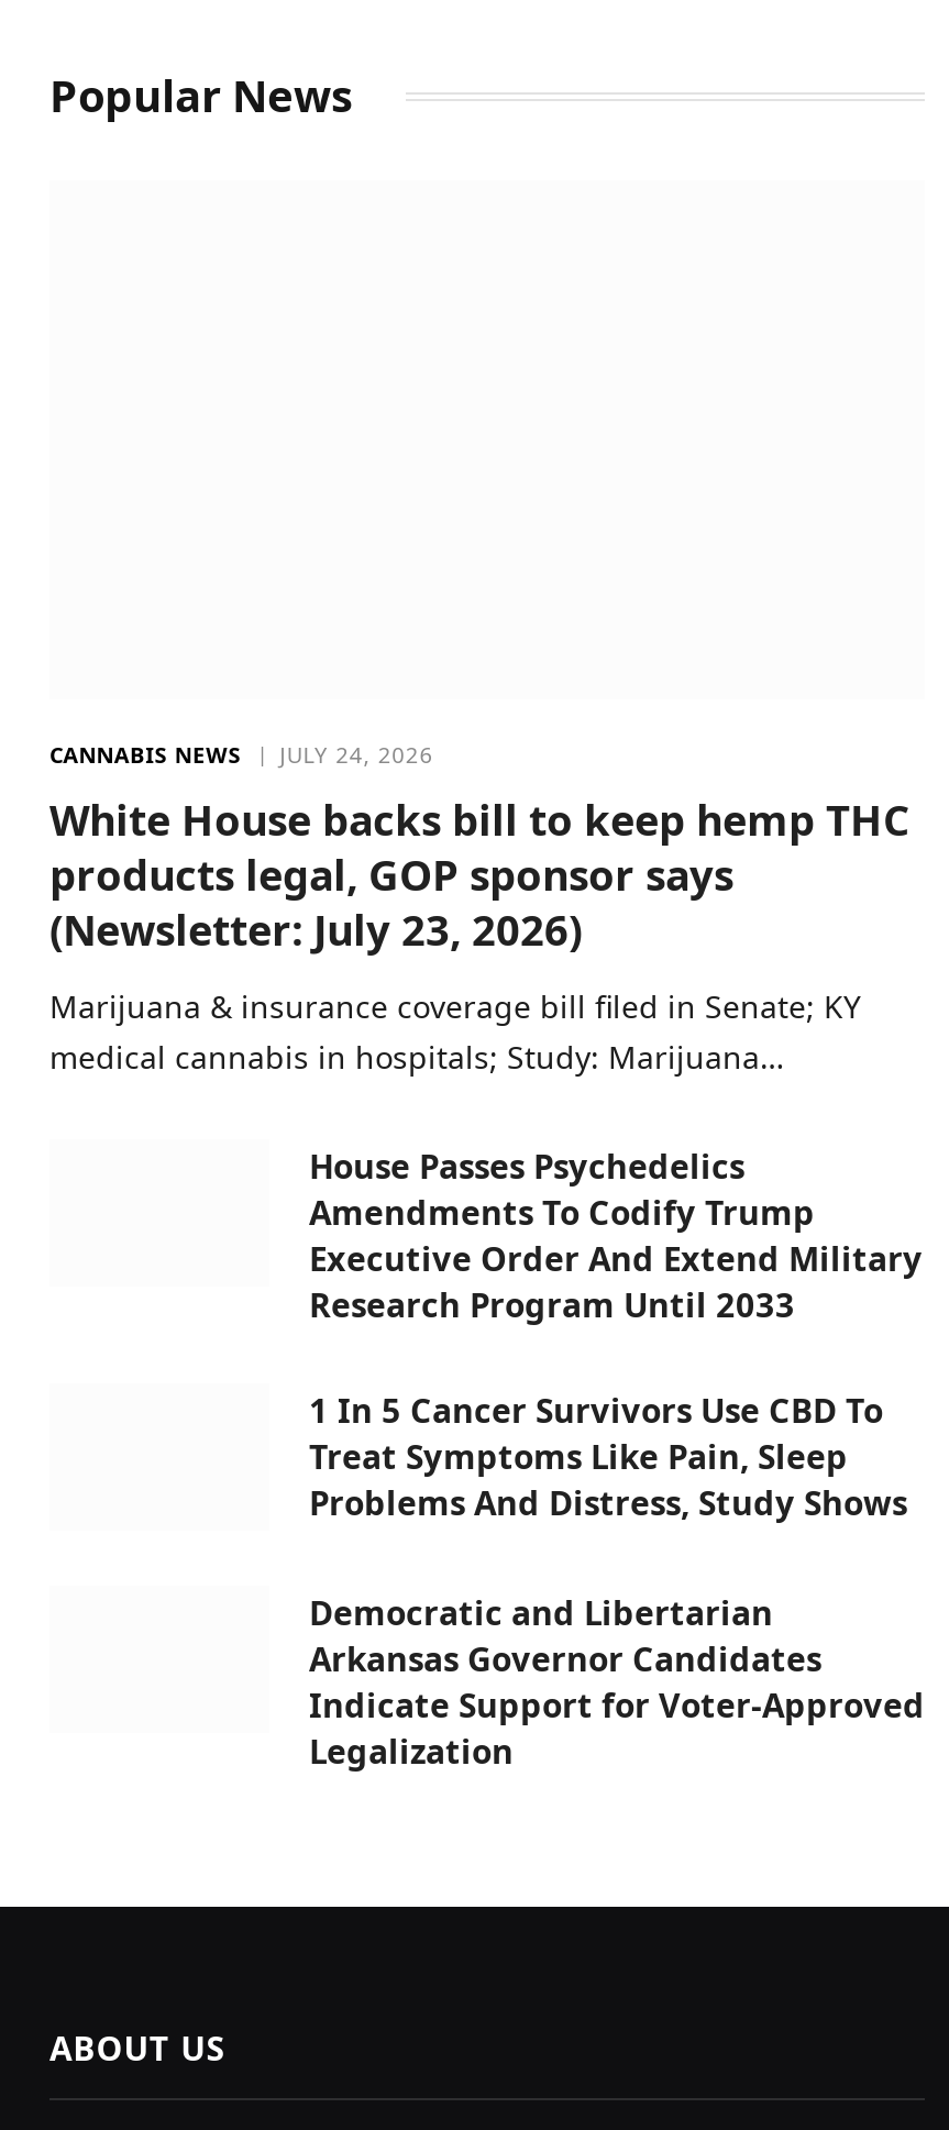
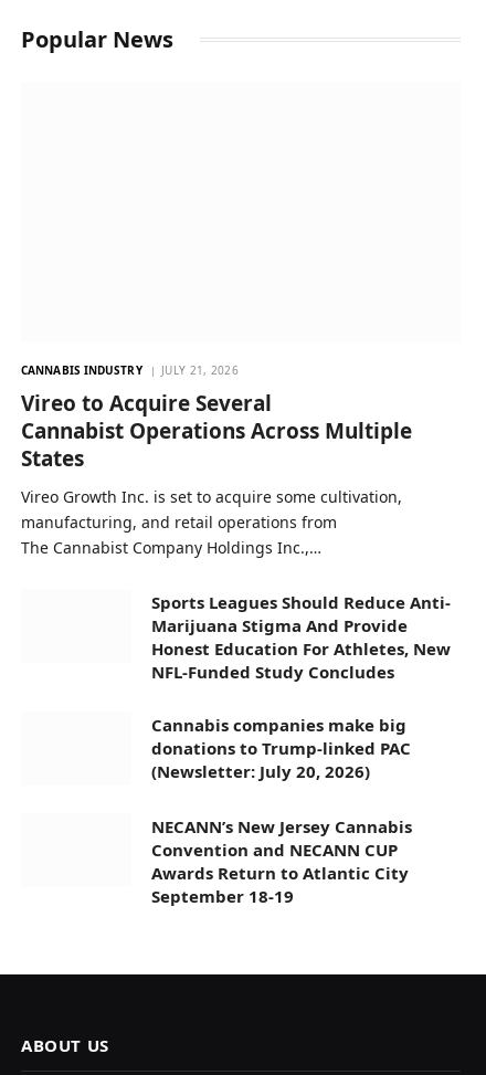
- CANNABIS NEWS
- JULY 24, 2026
- White House backs bill to keep hemp THC
- products legal, GOP sponsor says
- (Newsletter: July 23, 2026)
+ CANNABIS INDUSTRY
+ JULY 21, 2026
+ Vireo to Acquire Several
+ Cannabist Operations Across Multiple
+ States

- Marijuana & insurance coverage bill filed in Senate; KY
- medical cannabis in hospitals; Study: Marijuana…
+ Vireo Growth Inc. is set to acquire some cultivation,
+ manufacturing, and retail operations from
+ The Cannabist Company Holdings Inc.,…

- House Passes Psychedelics
- Amendments To Codify Trump
- Executive Order And Extend Military
- Research Program Until 2033
+ Sports Leagues Should Reduce Anti-
+ Marijuana Stigma And Provide
+ Honest Education For Athletes, New
+ NFL-Funded Study Concludes

- 1 In 5 Cancer Survivors Use CBD To
- Treat Symptoms Like Pain, Sleep
- Problems And Distress, Study Shows
+ Cannabis companies make big
+ donations to Trump-linked PAC
+ (Newsletter: July 20, 2026)

- Democratic and Libertarian
- Arkansas Governor Candidates
- Indicate Support for Voter-Approved
- Legalization
+ NECANN’s New Jersey Cannabis
+ Convention and NECANN CUP
+ Awards Return to Atlantic City
+ September 18-19
